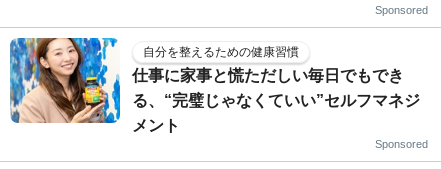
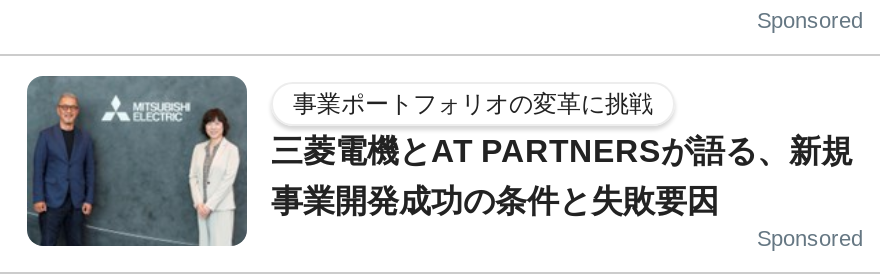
- [image]
- 自分を整えるための健康習慣
- 仕事に家事と慌ただしい毎日でもでき
- る、“完璧じゃなくていい”セルフマネジ
- メント
+ [image]
+ 事業ポートフォリオの変革に挑戦
+ 三菱電機とAT PARTNERSが語る、新規
+ 事業開発成功の条件と失敗要因
